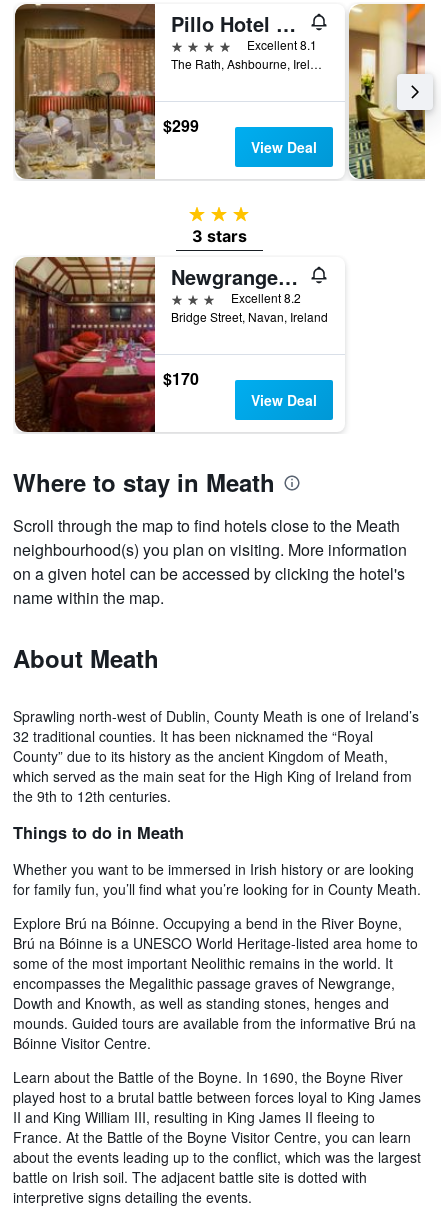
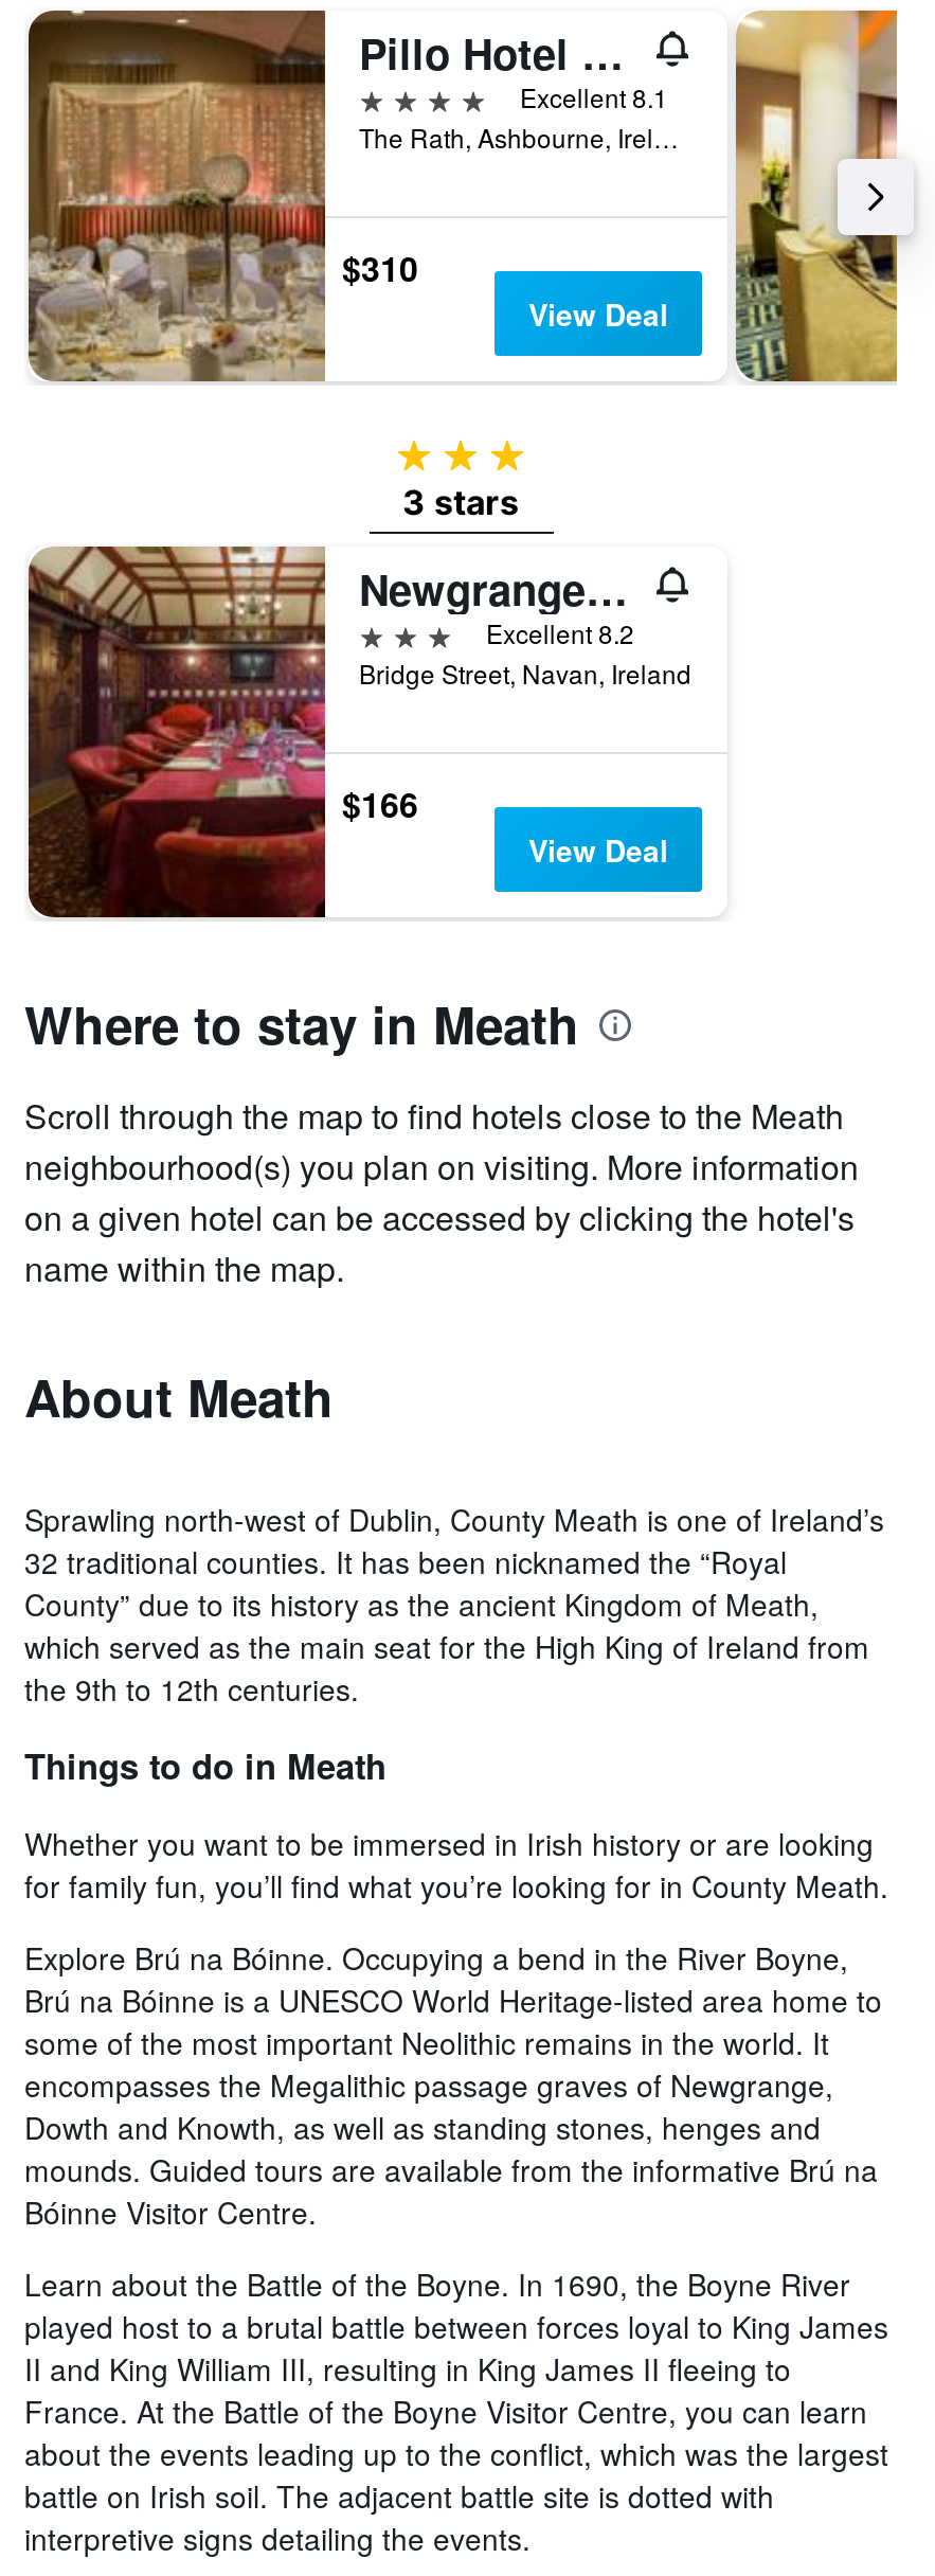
- $299
+ $310

- $170
+ $166
